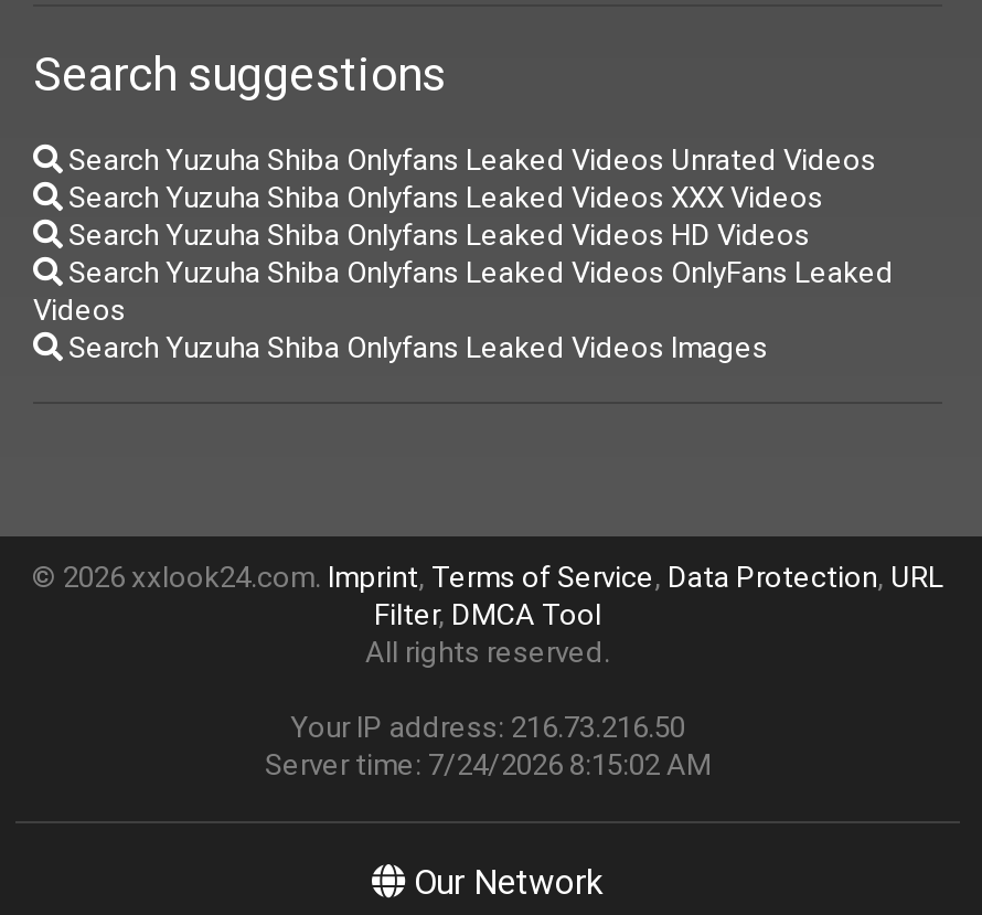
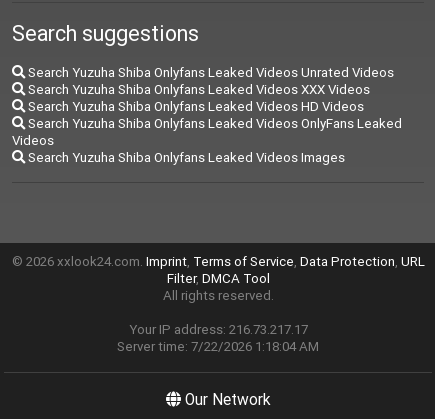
- Your IP address: 216.73.216.50
+ Your IP address: 216.73.217.17

- Server time: 7/24/2026 8:15:02 AM
+ Server time: 7/22/2026 1:18:04 AM
